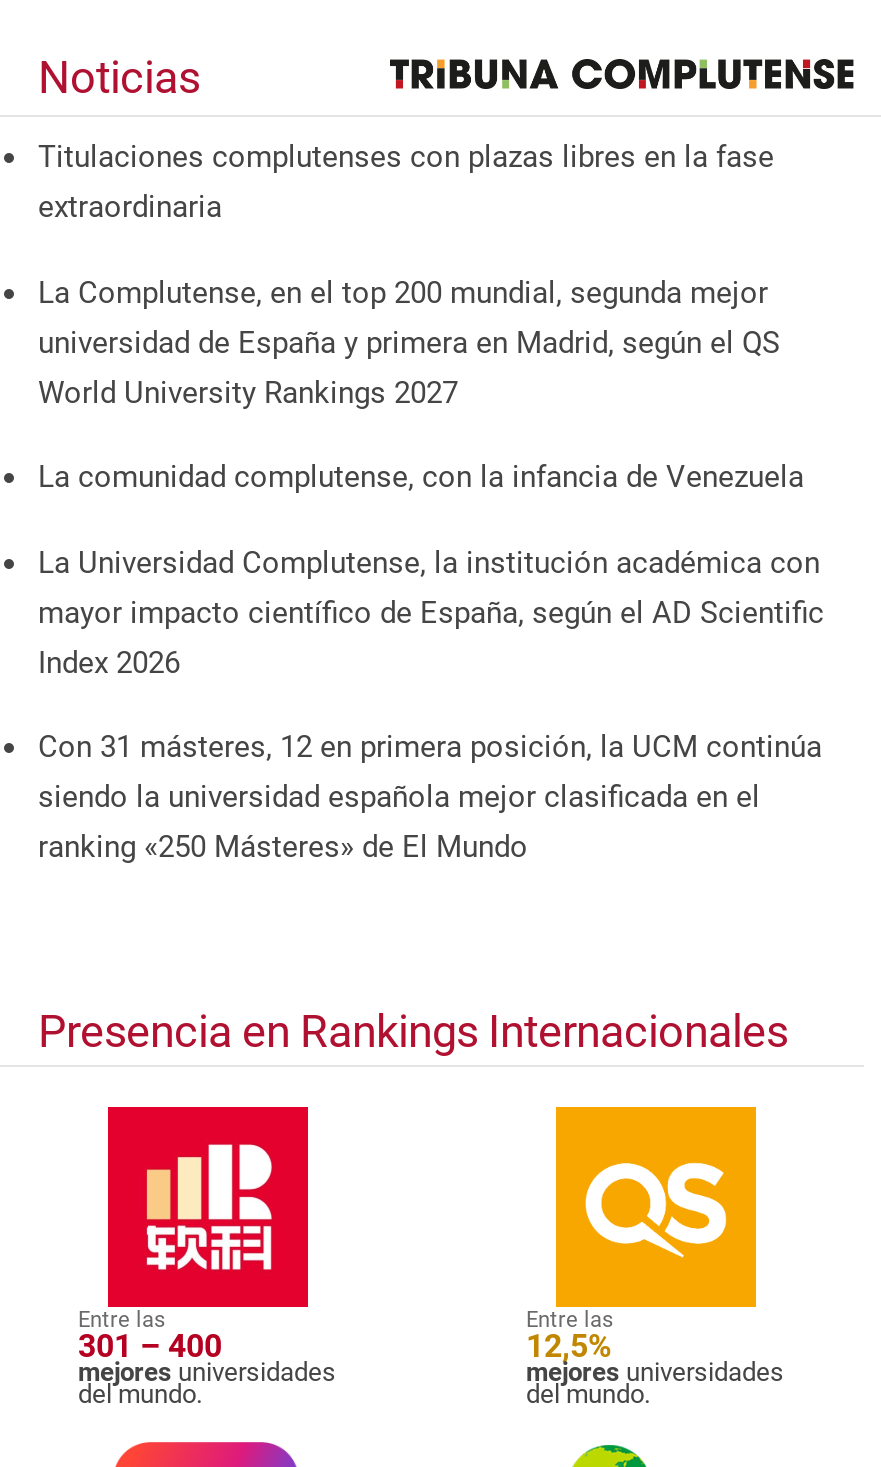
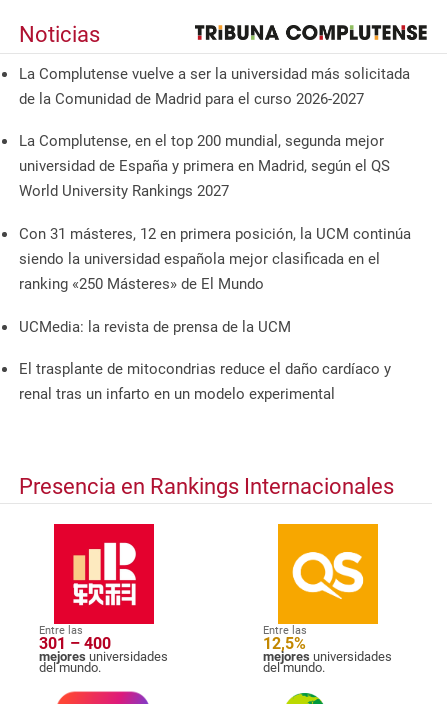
- Titulaciones complutenses con plazas libres en la fase
- extraordinaria
+ La Complutense vuelve a ser la universidad más solicitada
+ de la Comunidad de Madrid para el curso 2026-2027

- La comunidad complutense, con la infancia de Venezuela
- La Universidad Complutense, la institución académica con
- mayor impacto científico de España, según el AD Scientific
- Index 2026

moved up: Con 31 másteres, 12 en primera posición, la UCM continúa | siendo la universidad española mejor clasificada en el | ranking «250 Másteres» de El Mundo

+ UCMedia: la revista de prensa de la UCM
+ El trasplante de mitocondrias reduce el daño cardíaco y
+ renal tras un infarto en un modelo experimental
